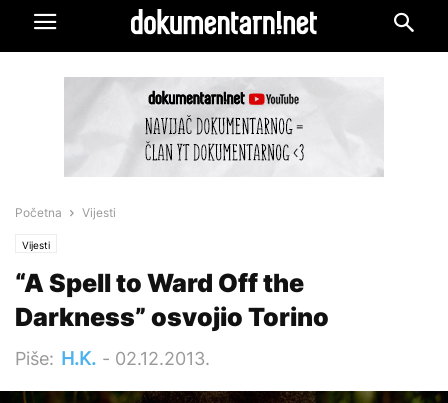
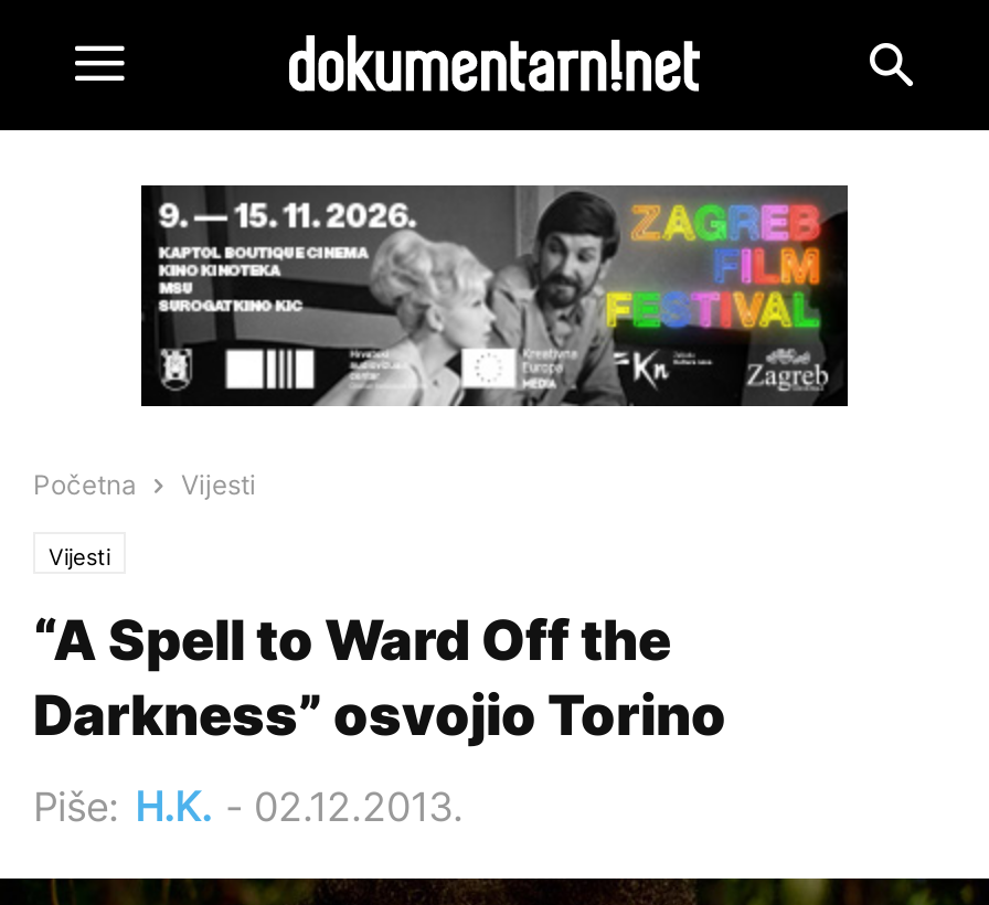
- [image]
+ [image]
